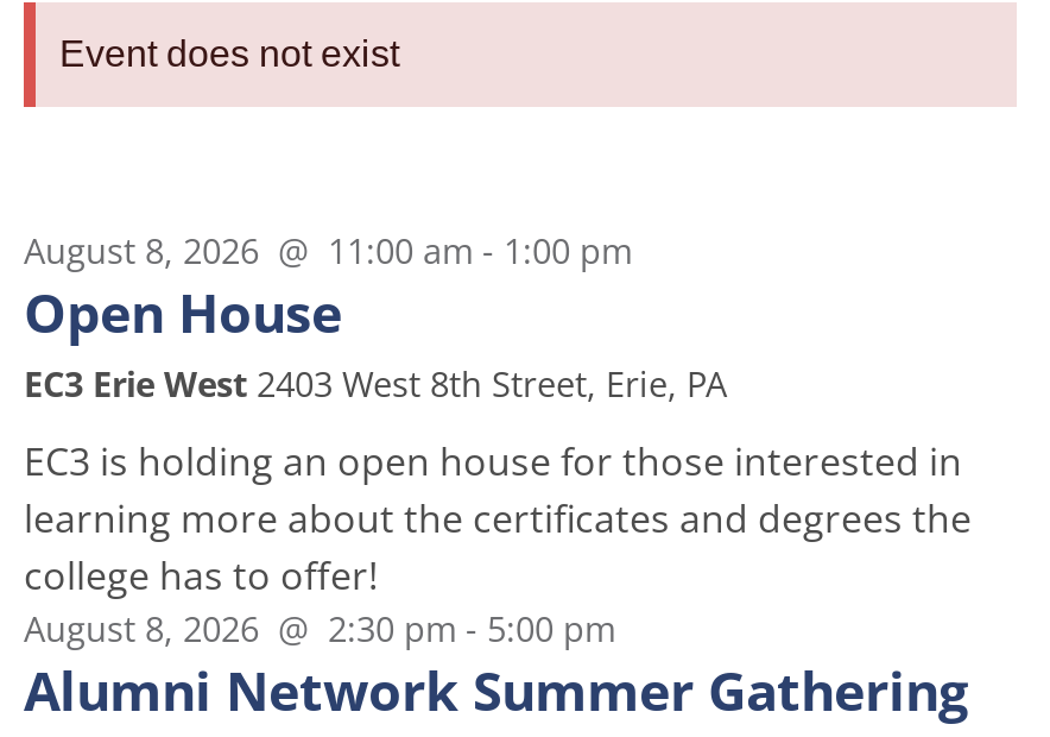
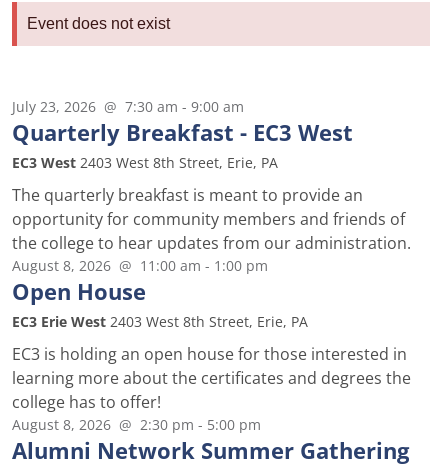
+ July 23, 2026 @ 7:30 am - 9:00 am
+ Quarterly Breakfast - EC3 West
+ EC3 West 2403 West 8th Street, Erie, PA
+ The quarterly breakfast is meant to provide an
+ opportunity for community members and friends of
+ the college to hear updates from our administration.
